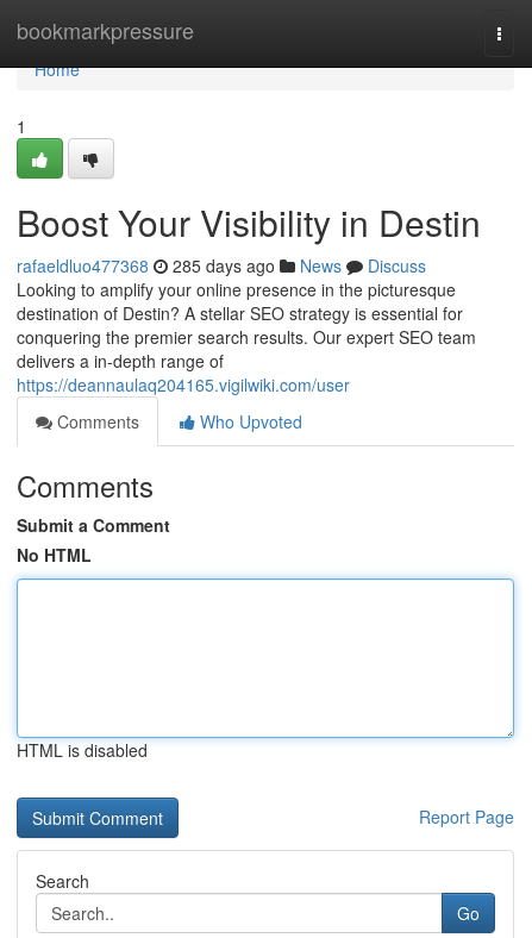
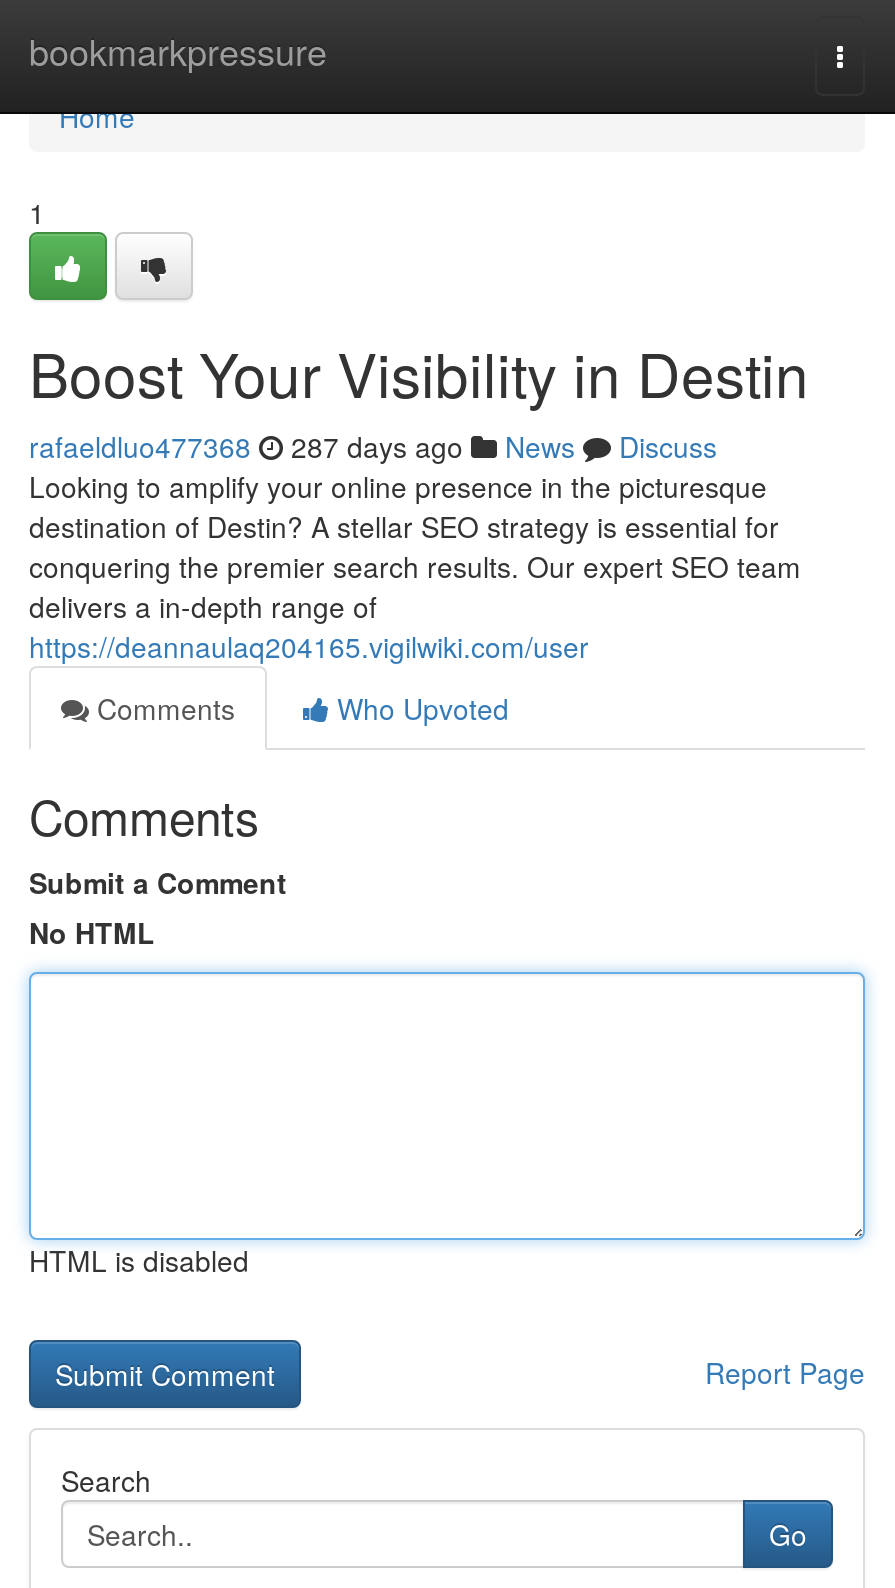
- rafaeldluo477368 285 days ago News Discuss
+ rafaeldluo477368 287 days ago News Discuss
